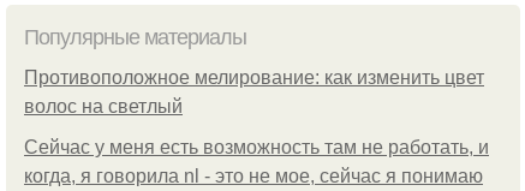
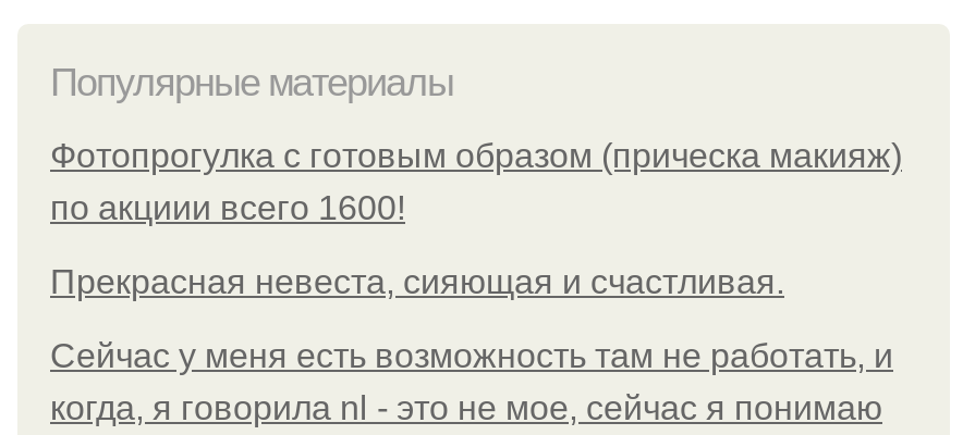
- Противоположное мелирование: как изменить цвет
- волос на светлый
+ Фотопрогулка с готовым образом (прическа макияж)
+ по акциии всего 1600!
+ Прекрасная невеста, сияющая и счастливая.
